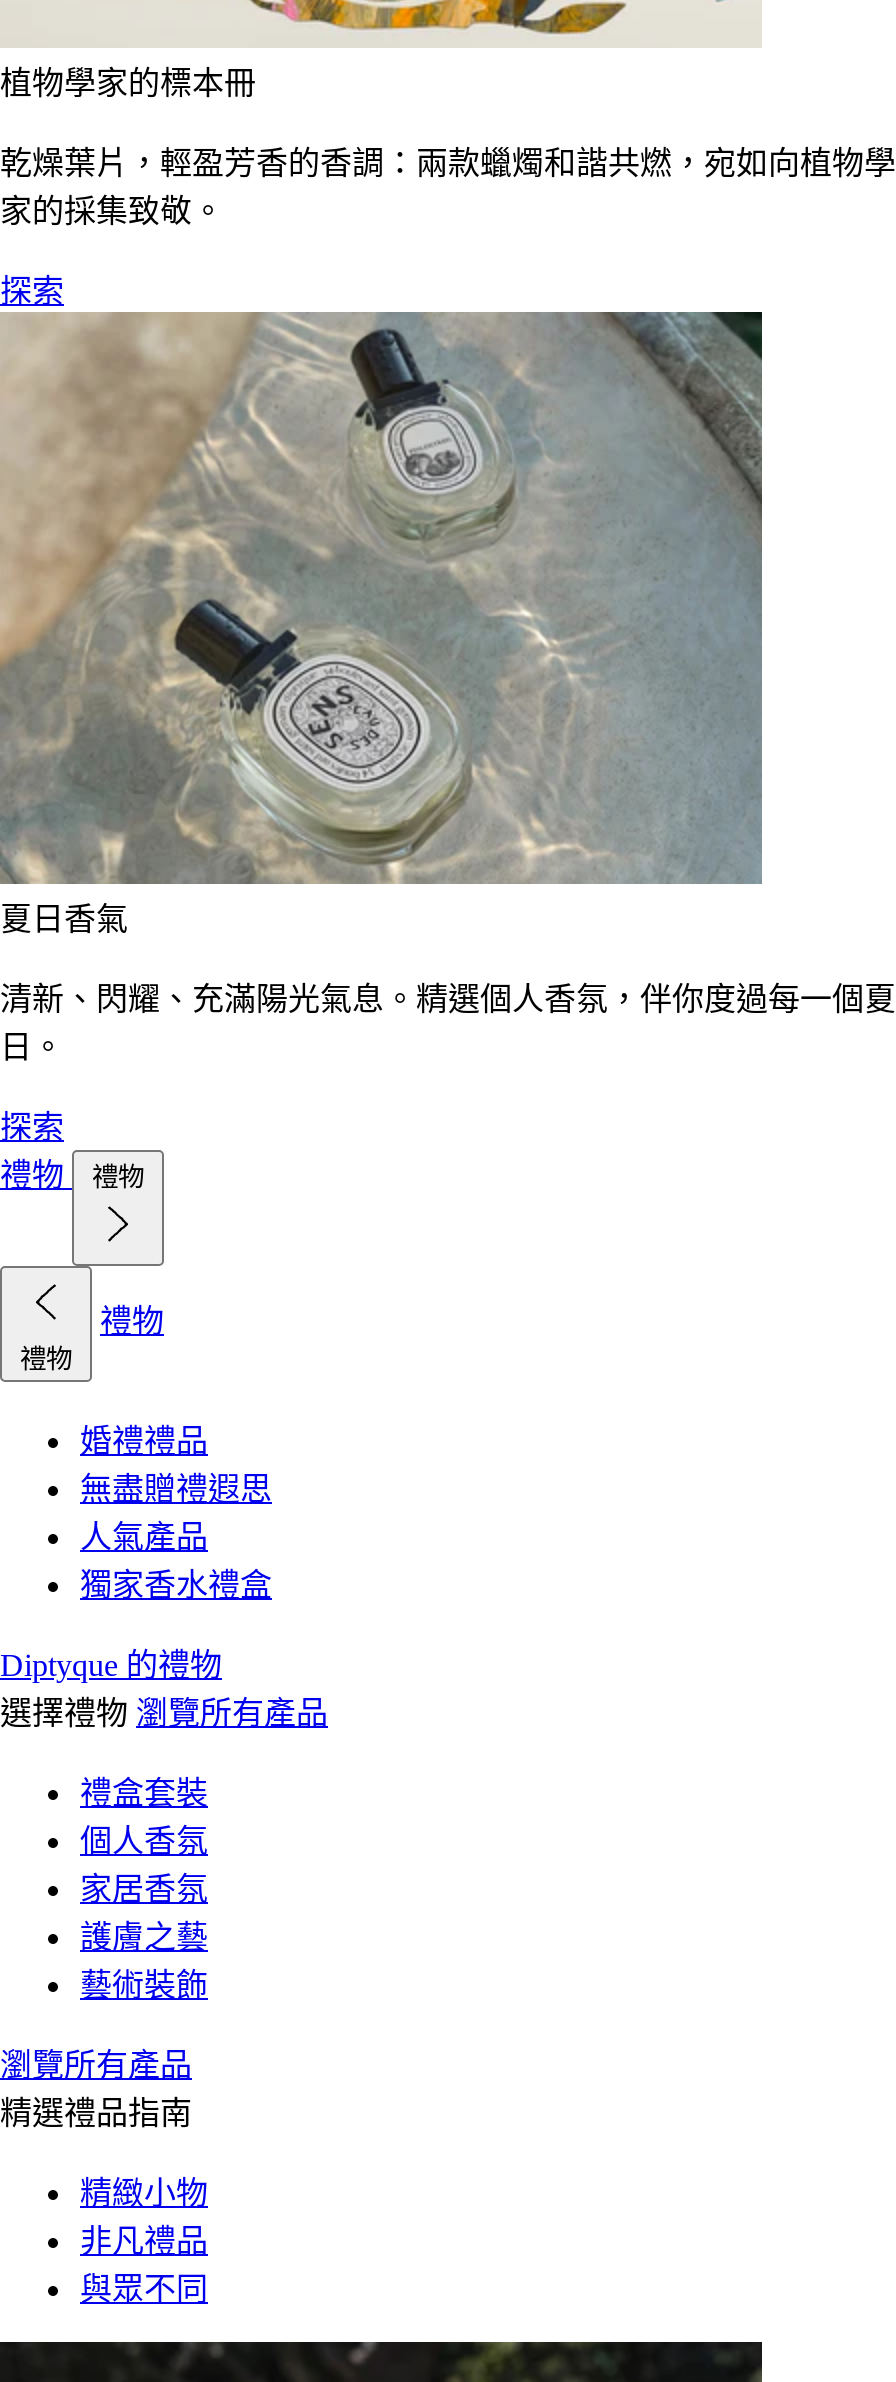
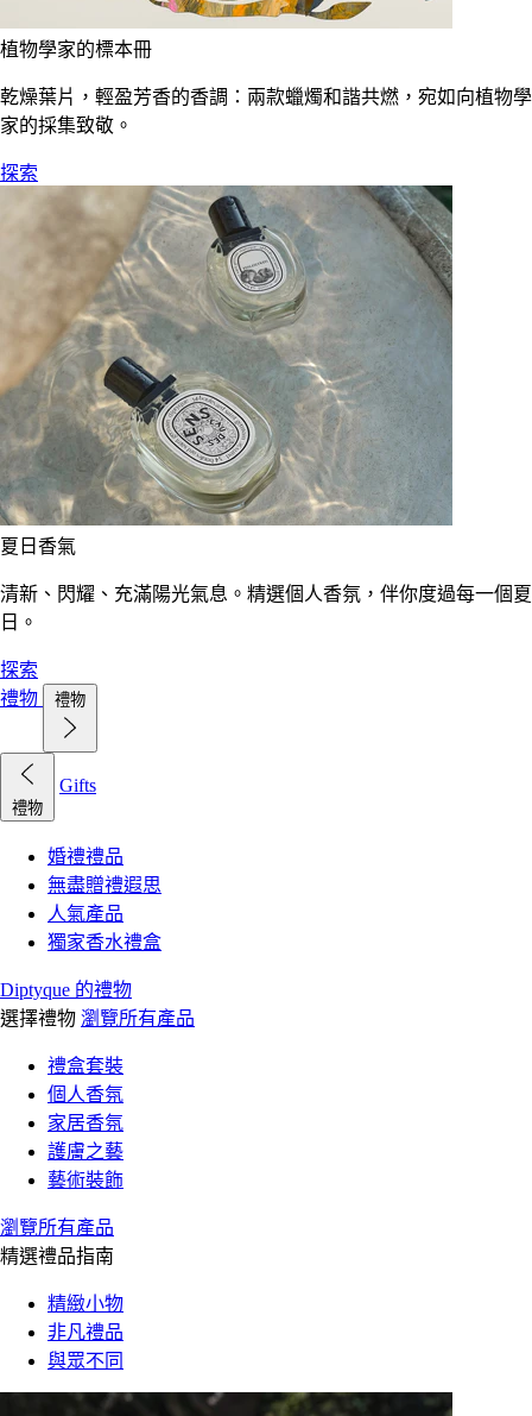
- 禮物
+ Gifts
